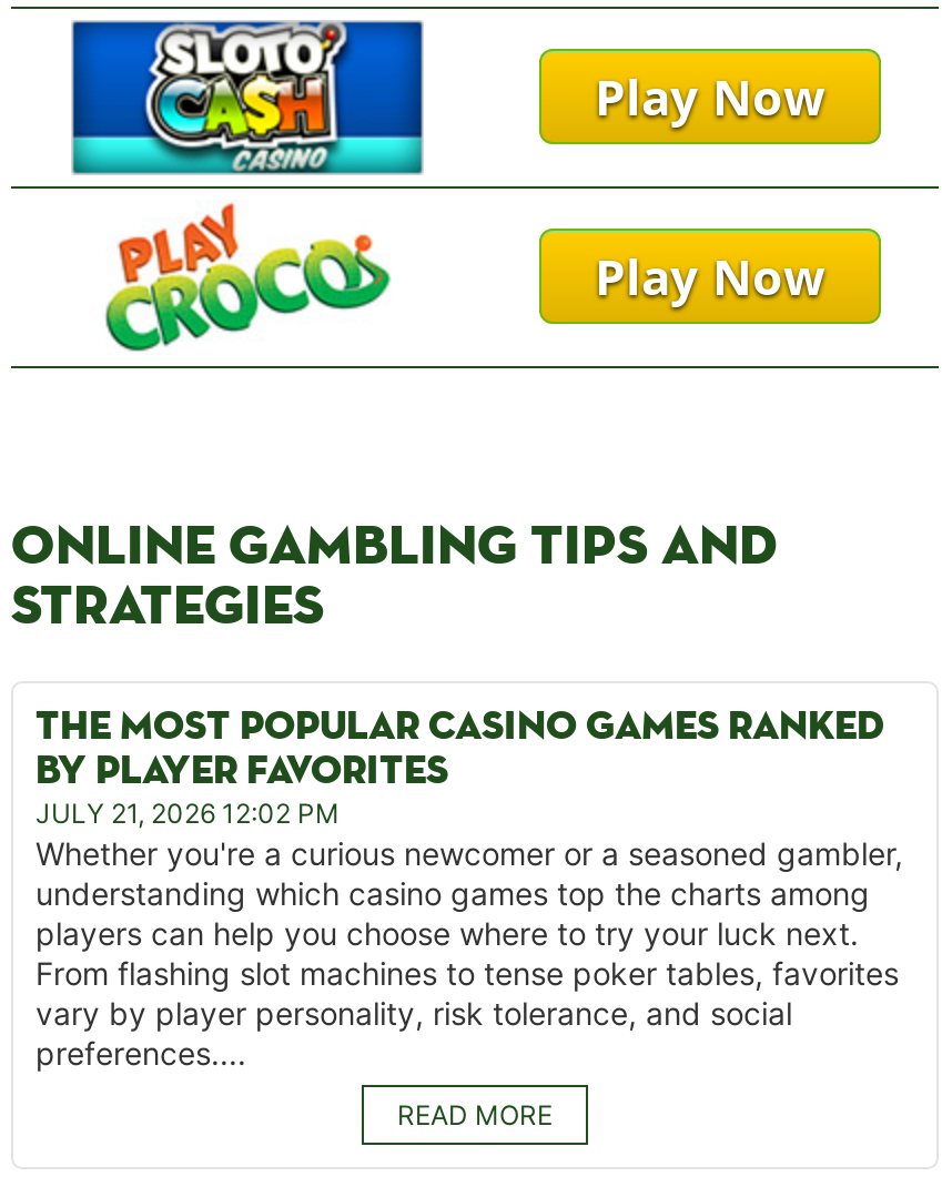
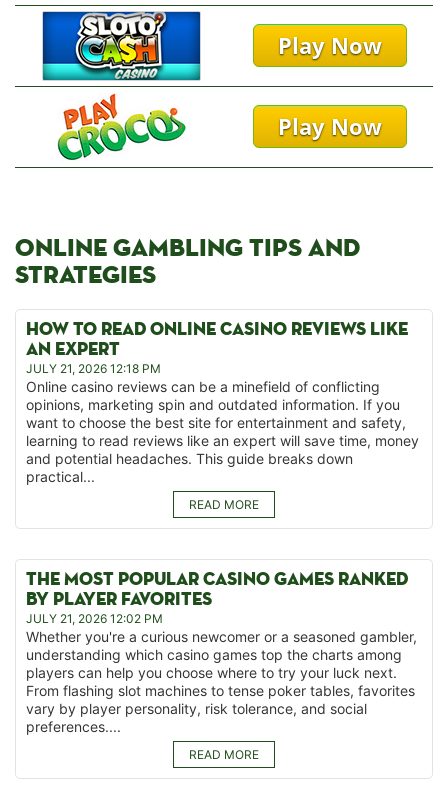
+ HOW TO READ ONLINE CASINO REVIEWS LIKE
+ AN EXPERT
+ JULY 21, 2026 12:18 PM
+ Online casino reviews can be a minefield of conflicting
+ opinions, marketing spin and outdated information. If you
+ want to choose the best site for entertainment and safety,
+ learning to read reviews like an expert will save time, money
+ and potential headaches. This guide breaks down
+ practical...
+ READ MORE
